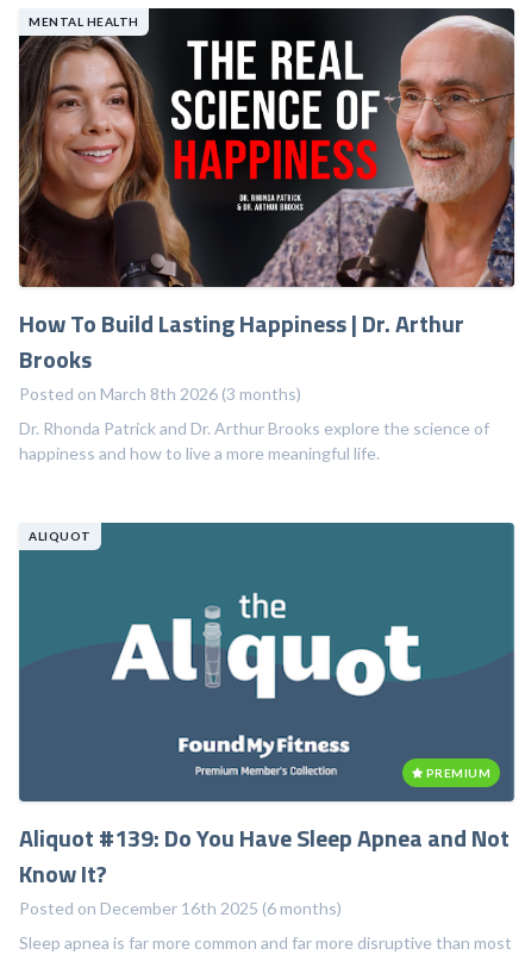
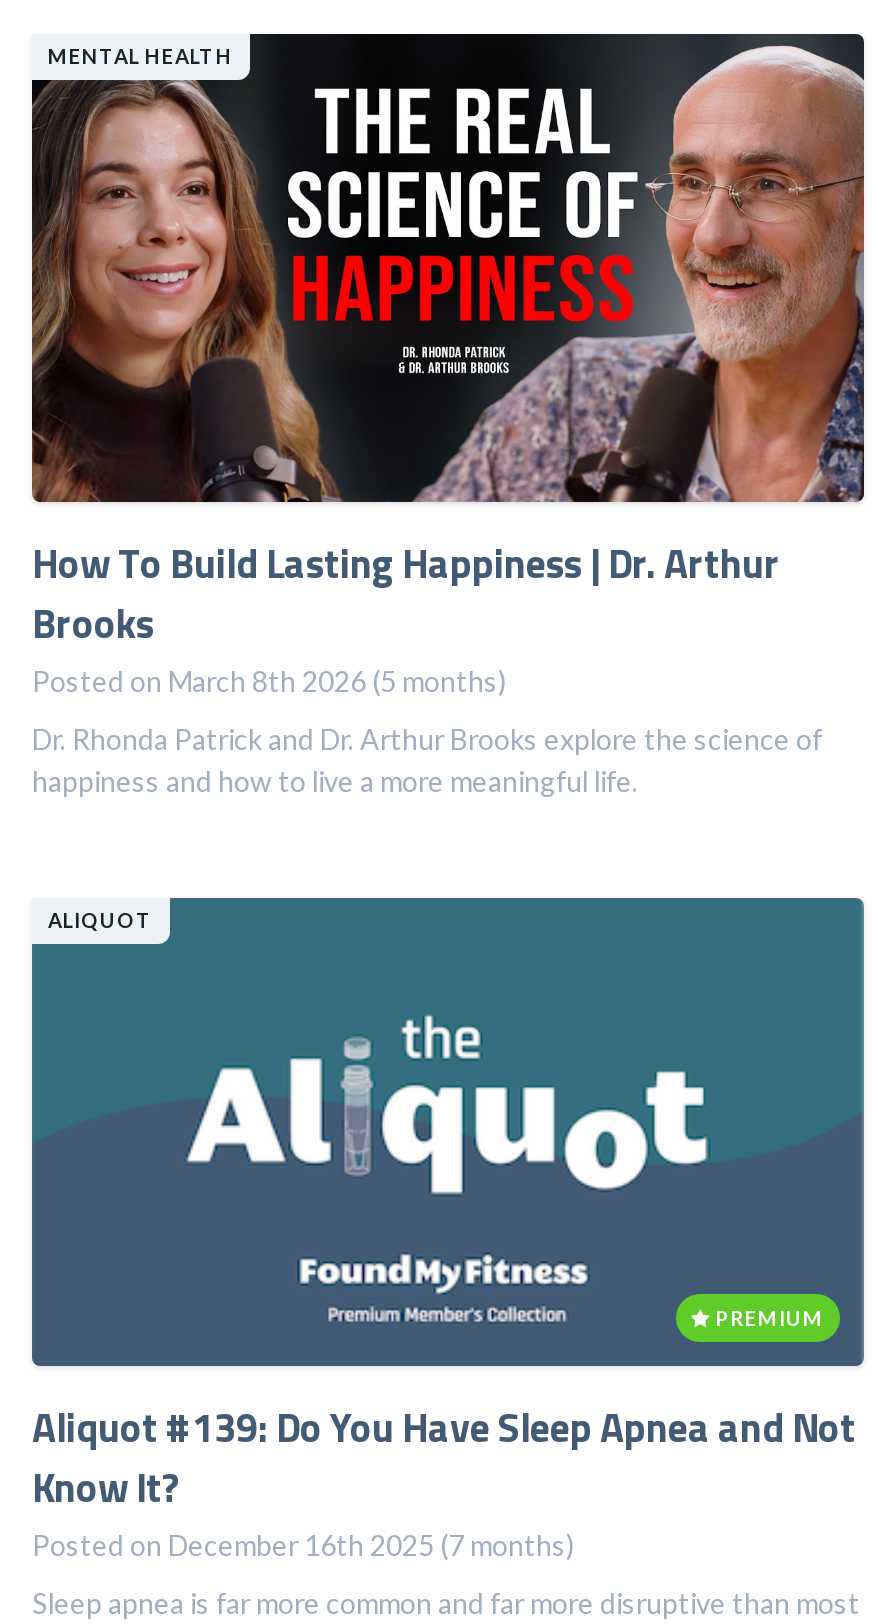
- Posted on March 8th 2026 (3 months)
+ Posted on March 8th 2026 (5 months)

- Posted on December 16th 2025 (6 months)
+ Posted on December 16th 2025 (7 months)
